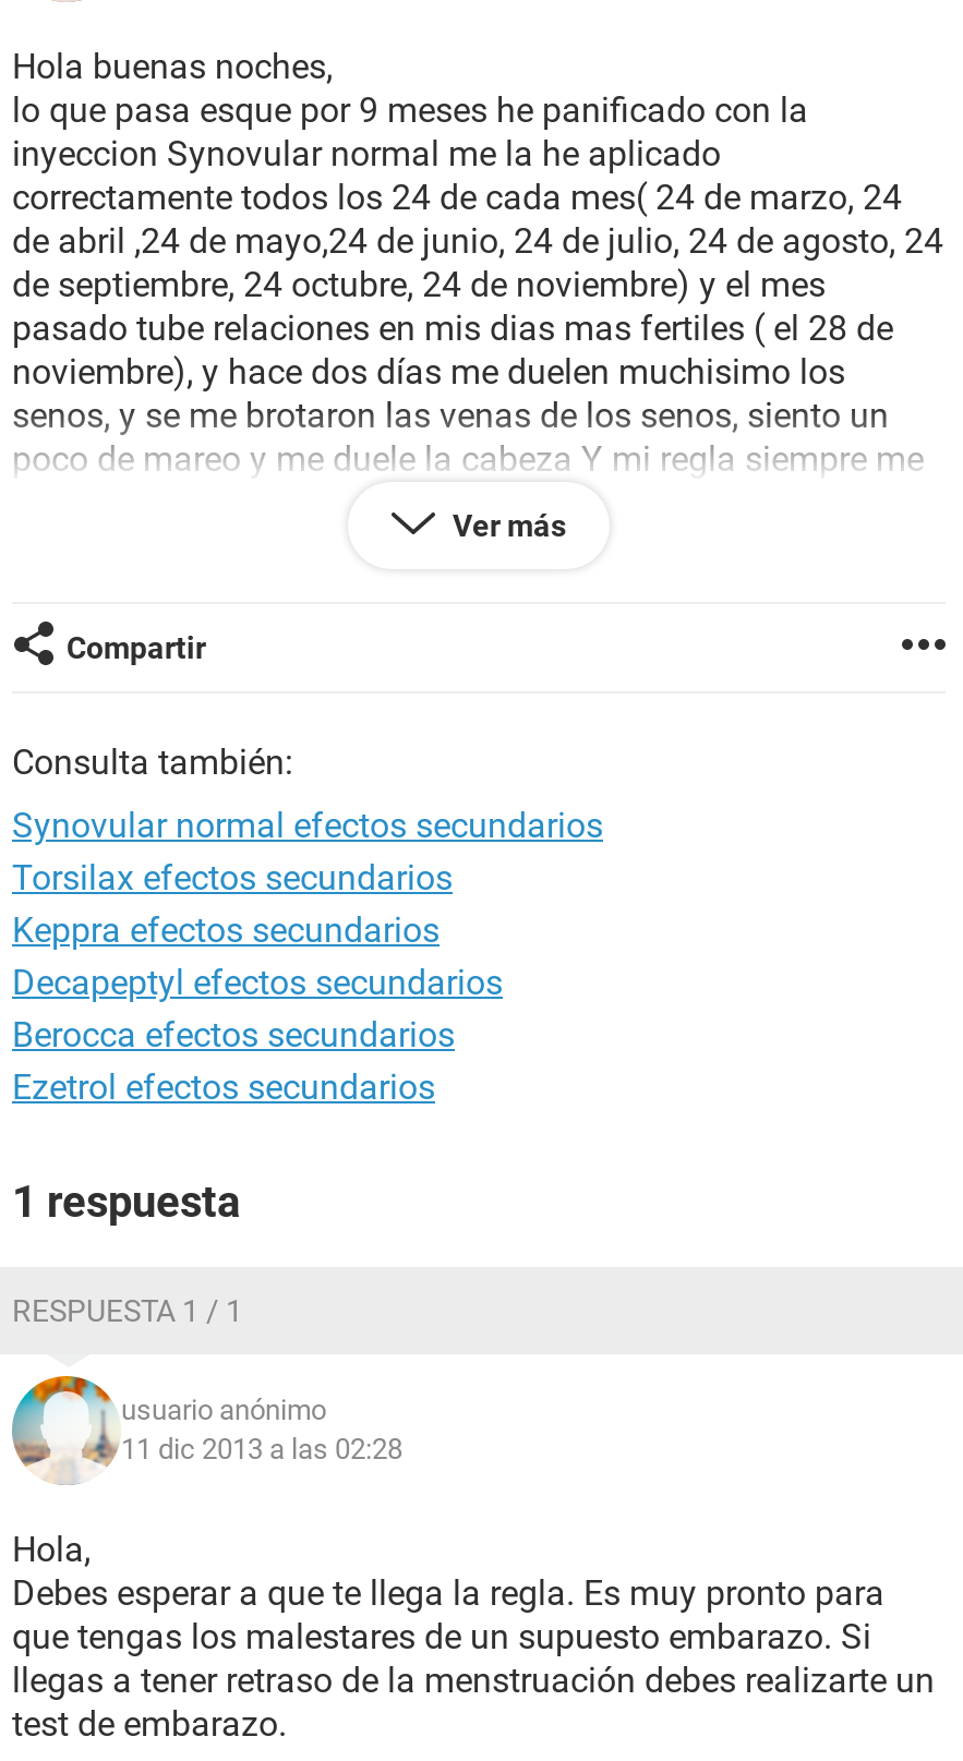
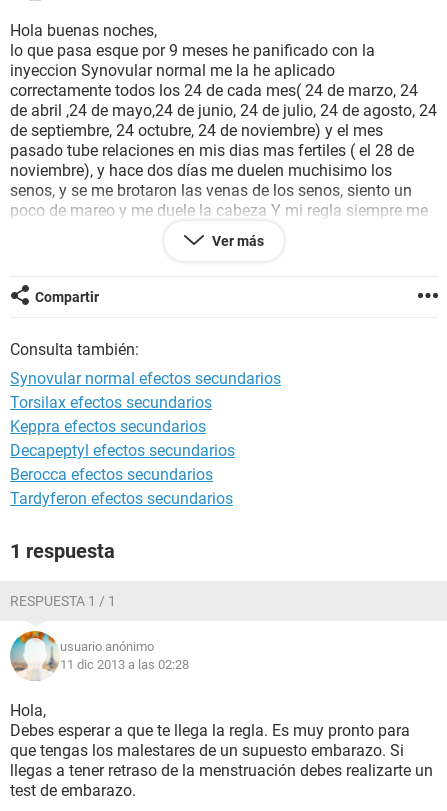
- Ezetrol efectos secundarios
+ Tardyferon efectos secundarios
